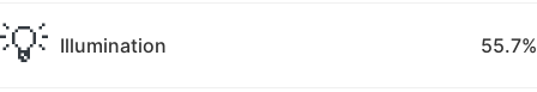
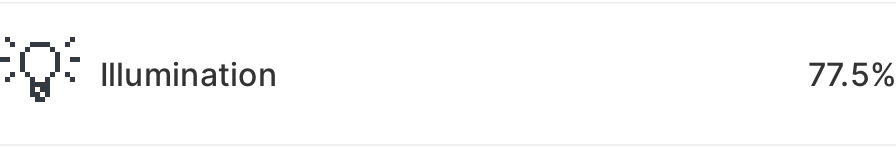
- 55.7%
+ 77.5%
